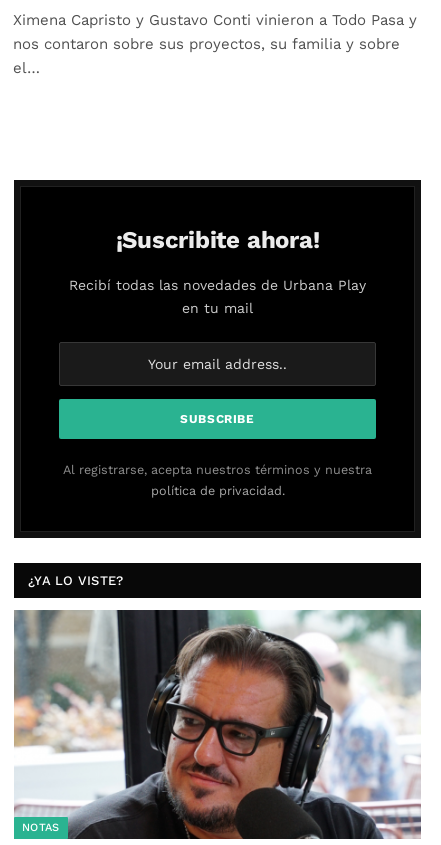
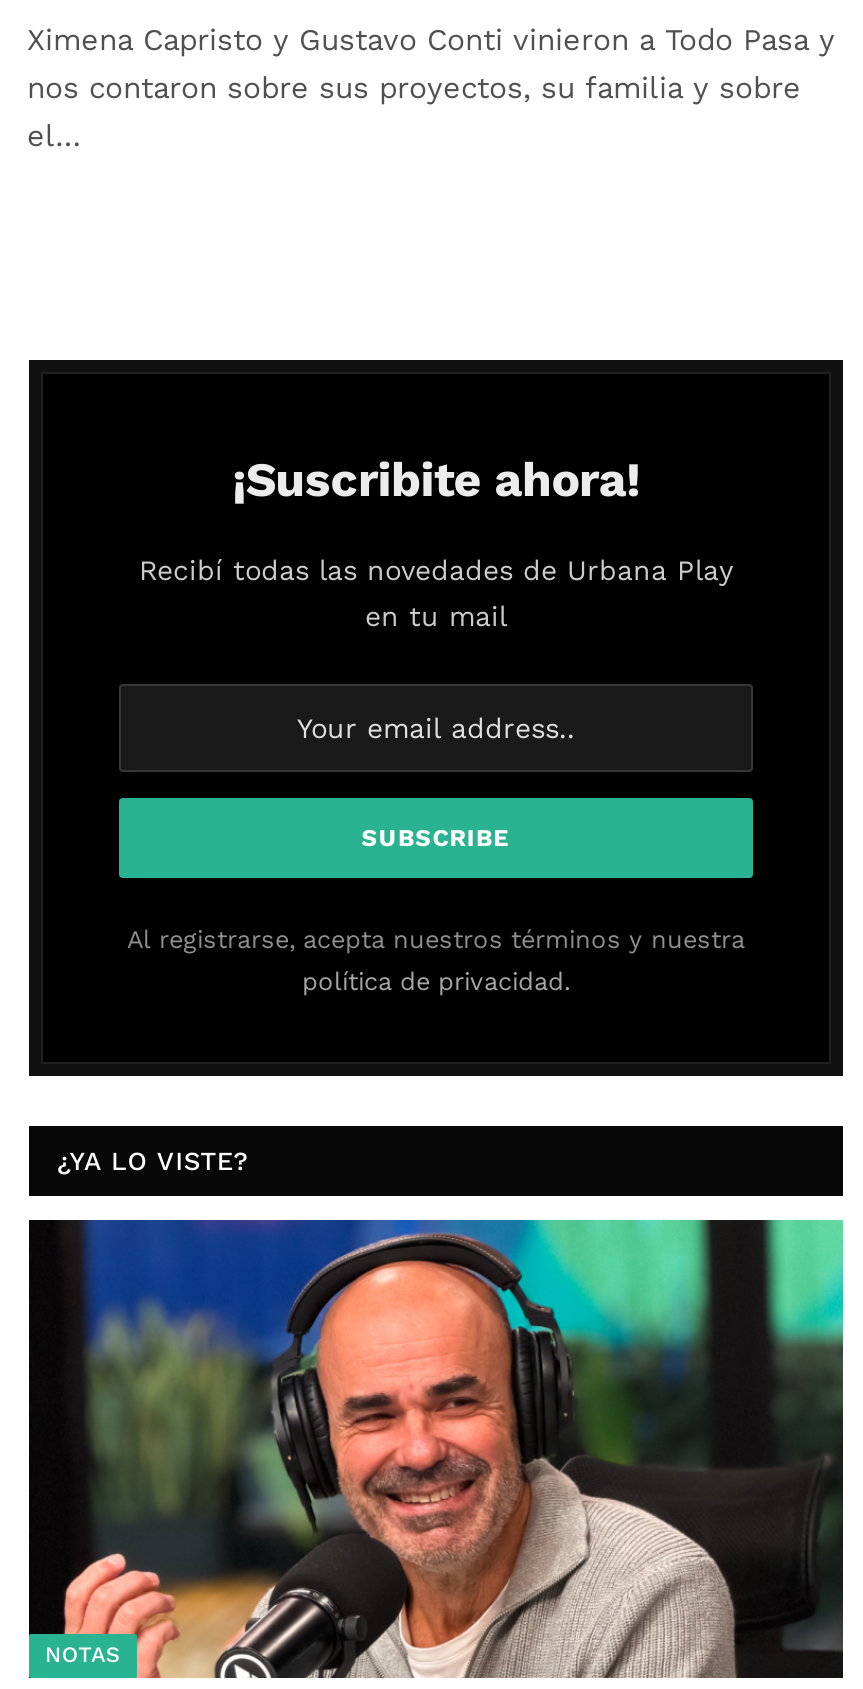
- [image]
+ [image]
